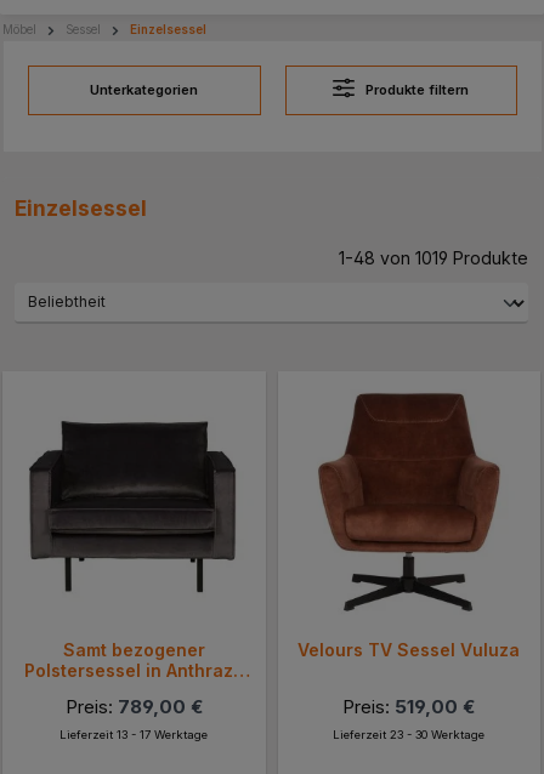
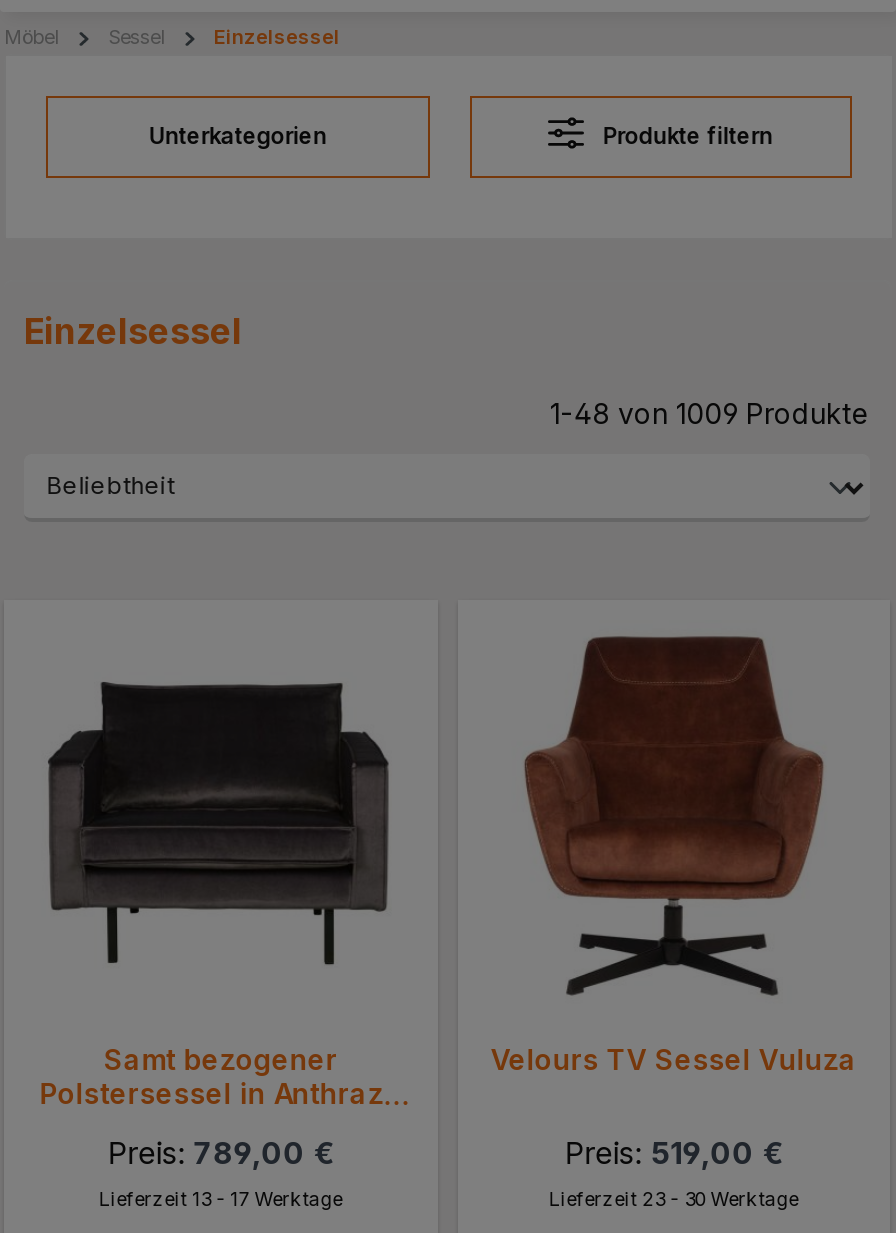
- 1-48 von 1019 Produkte
+ 1-48 von 1009 Produkte
